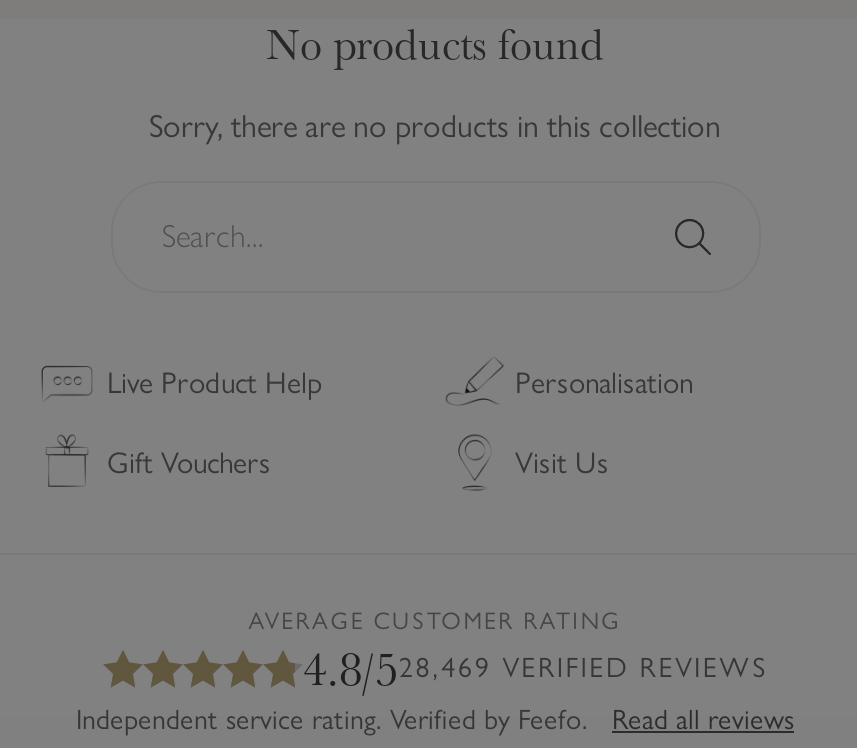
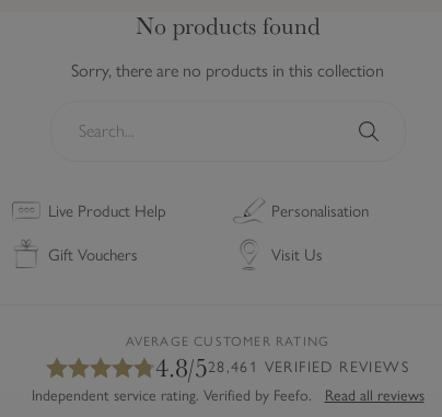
- 4.8/528,469 VERIFIED REVIEWS
+ 4.8/528,461 VERIFIED REVIEWS
